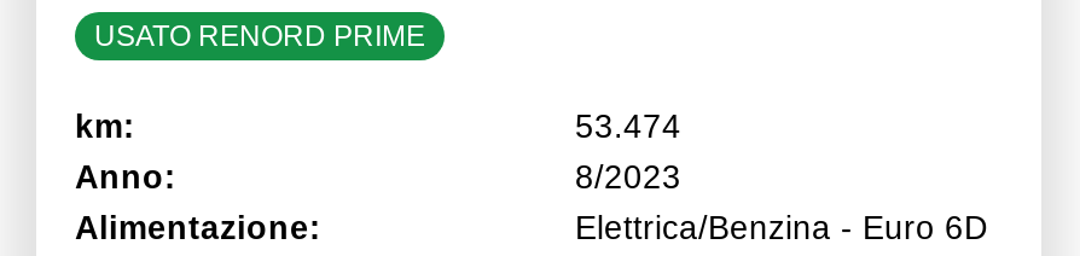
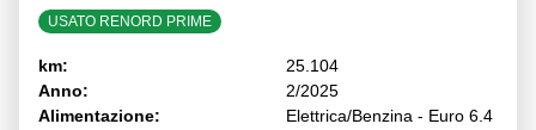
- 53.474
+ 25.104

- 8/2023
+ 2/2025

- Elettrica/Benzina - Euro 6D
+ Elettrica/Benzina - Euro 6.4
